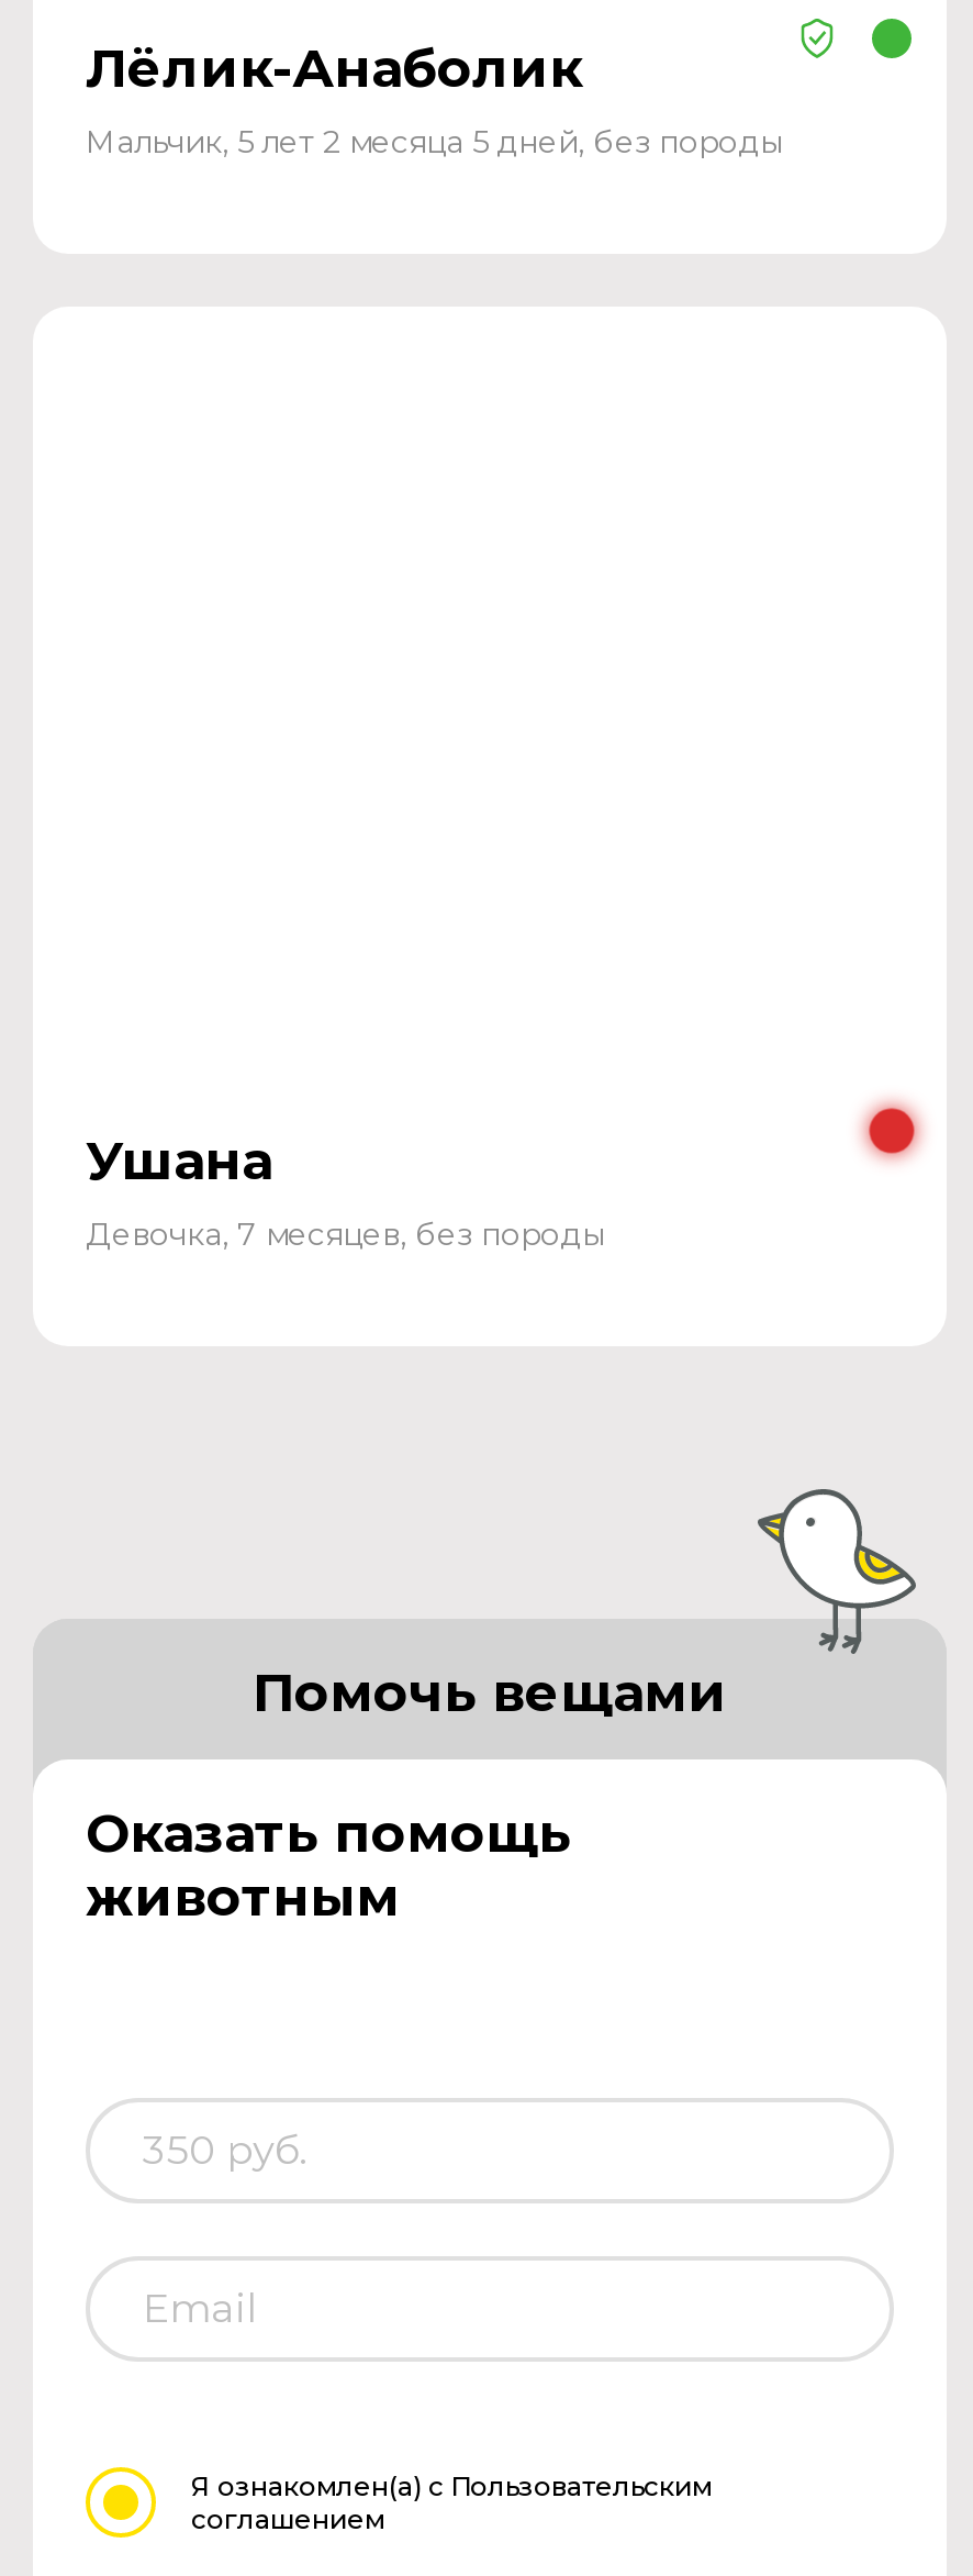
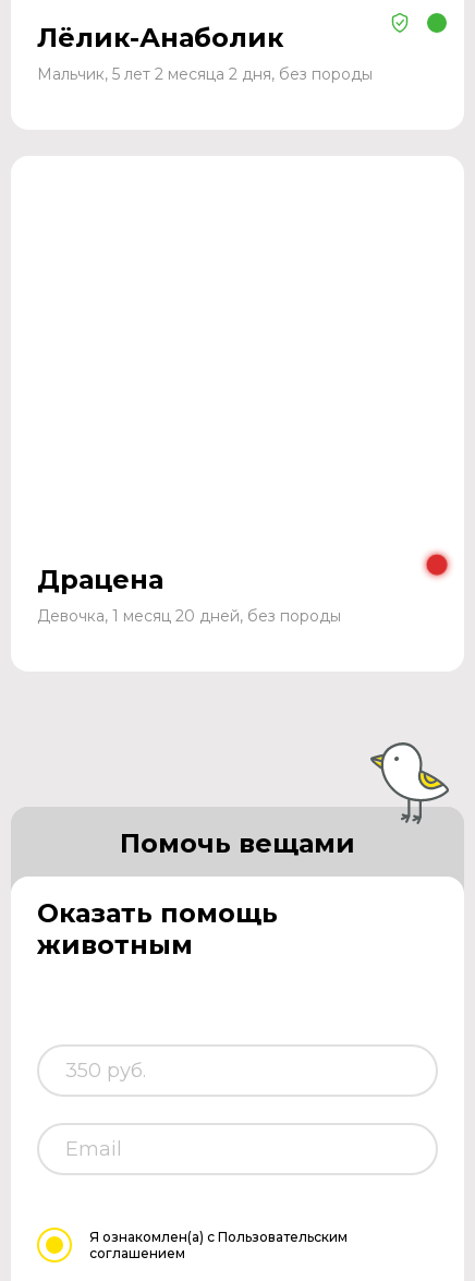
- Мальчик, 5 лет 2 месяца 5 дней, без породы
+ Мальчик, 5 лет 2 месяца 2 дня, без породы

- Ушана
- Девочка, 7 месяцев, без породы
+ Драцена
+ Девочка, 1 месяц 20 дней, без породы
